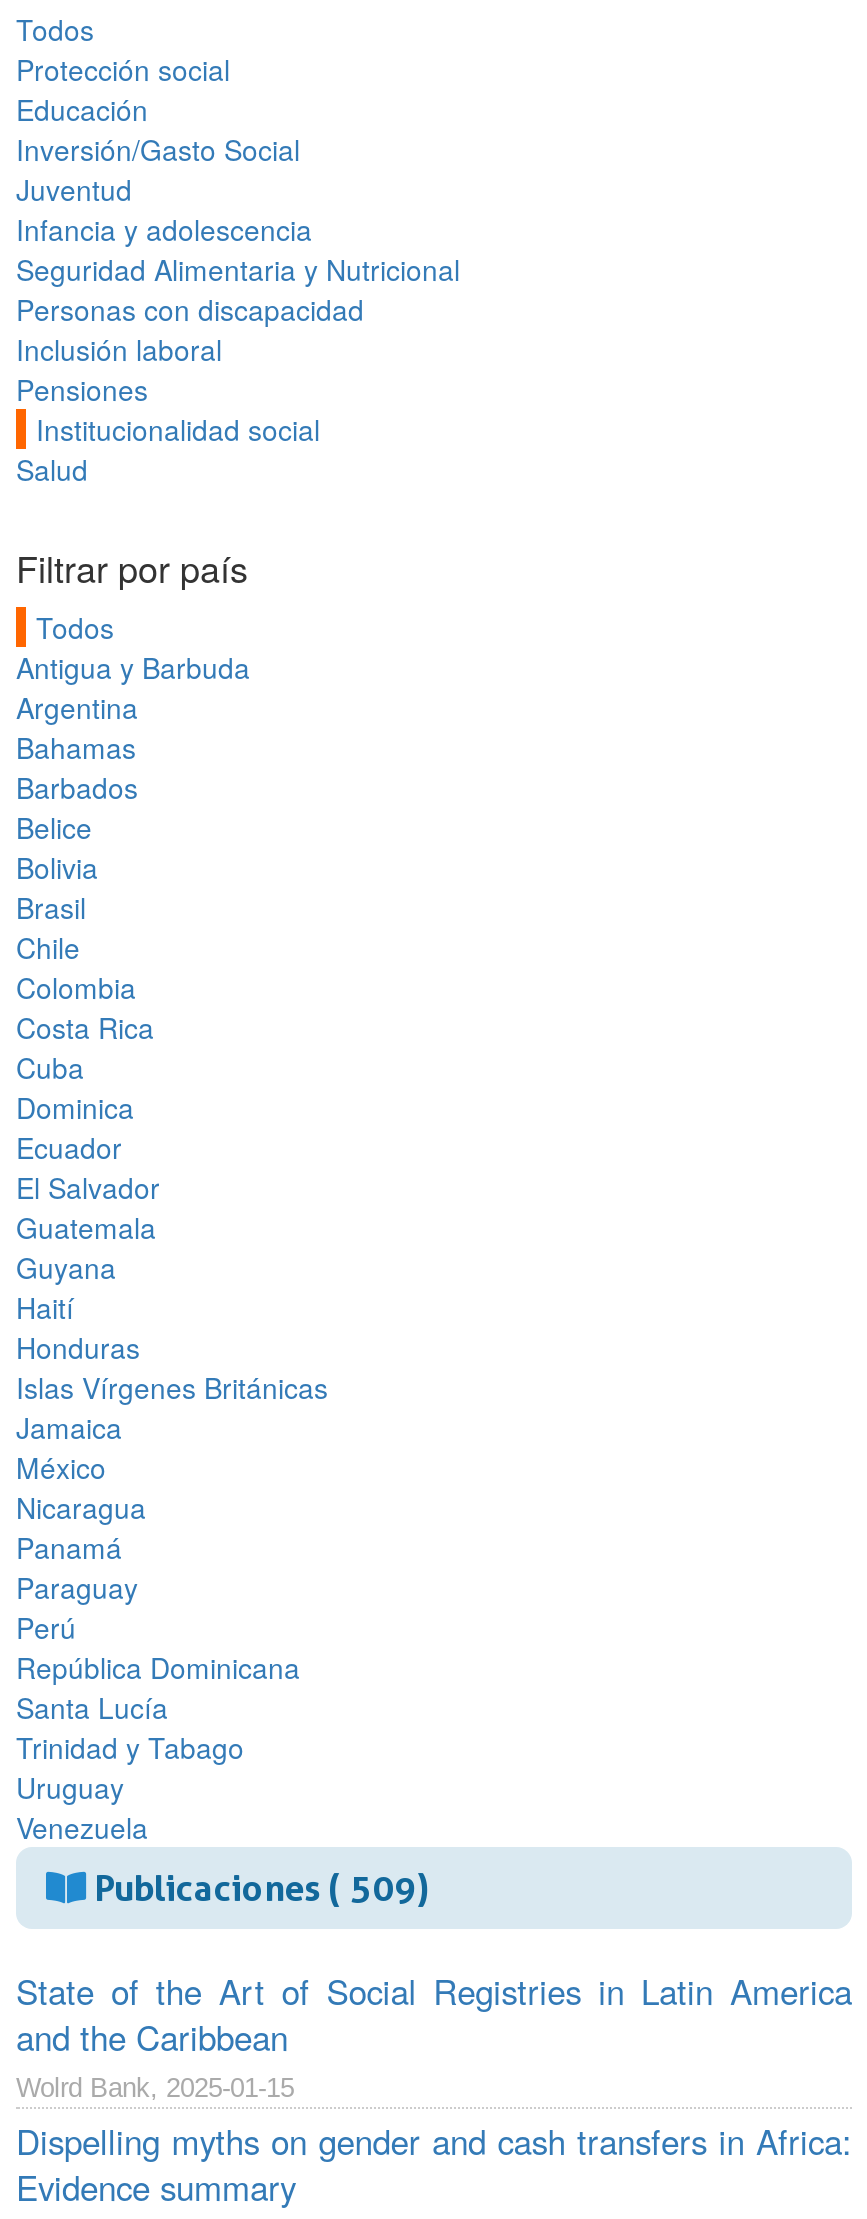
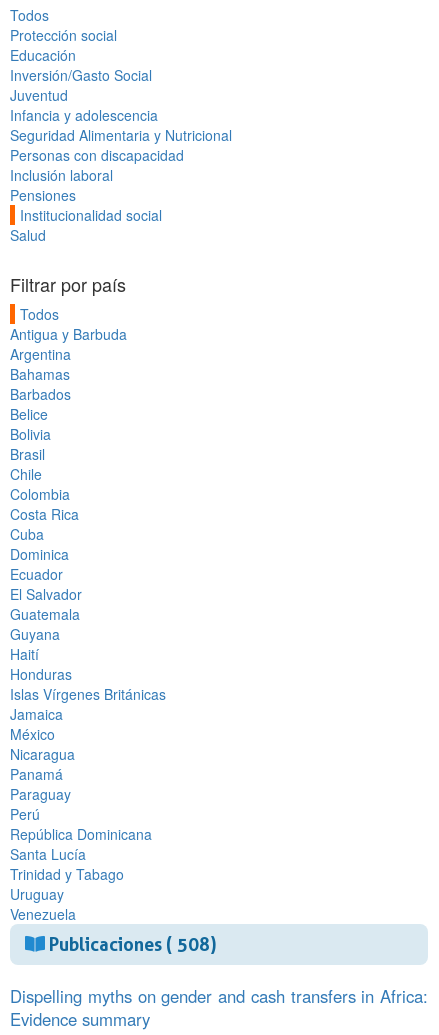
- Publicaciones ( 509)
- State of the Art of Social Registries in Latin America
- and the Caribbean
- Wolrd Bank, 2025-01-15
+ Publicaciones ( 508)
